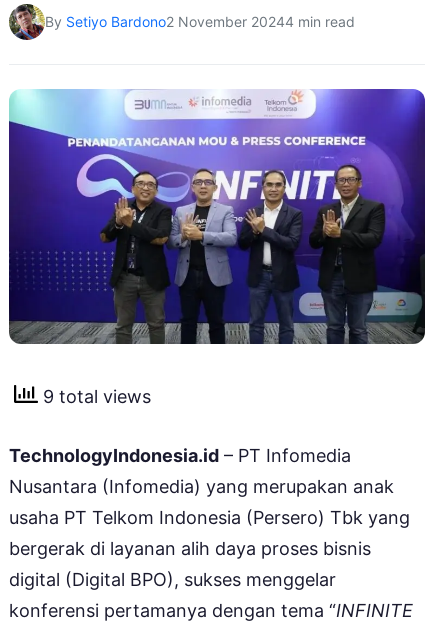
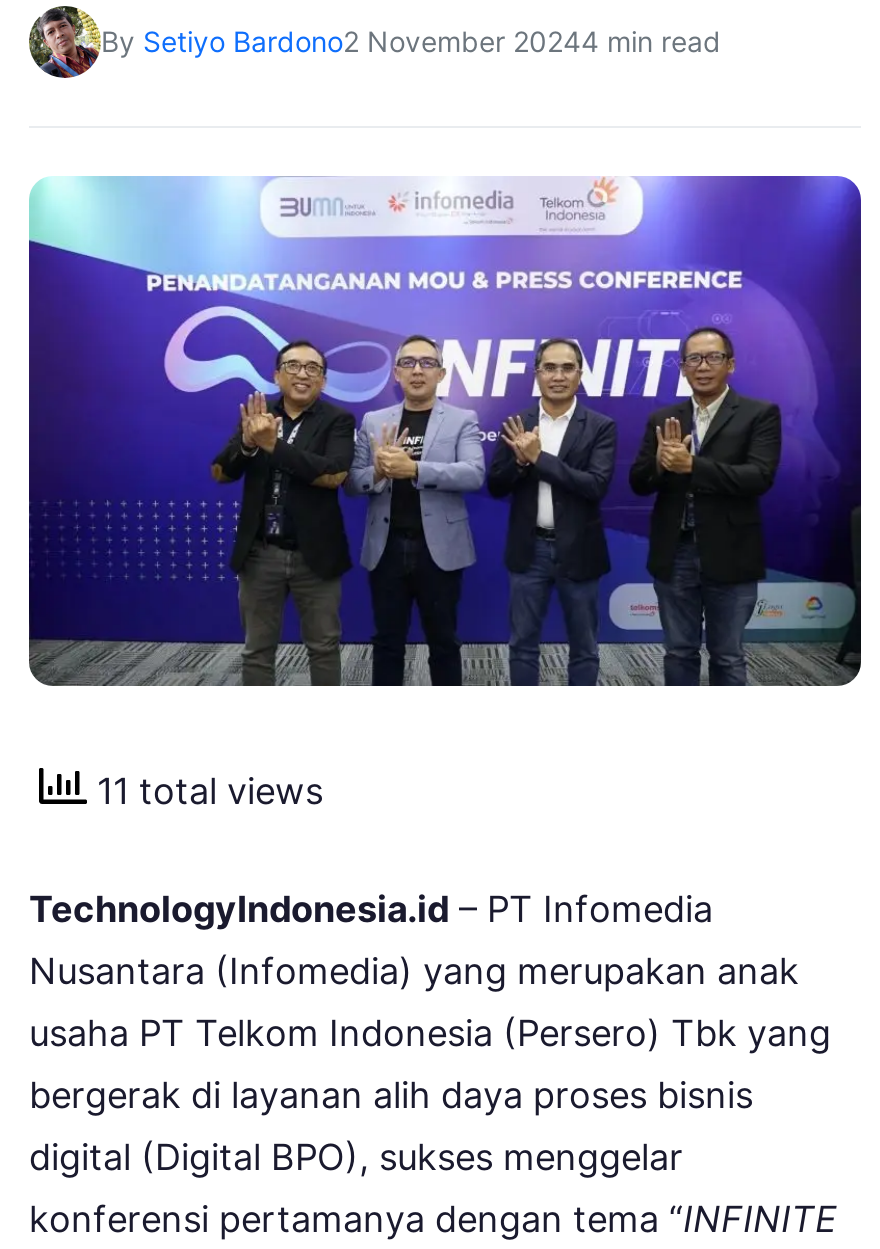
- 9 total views
+ 11 total views
